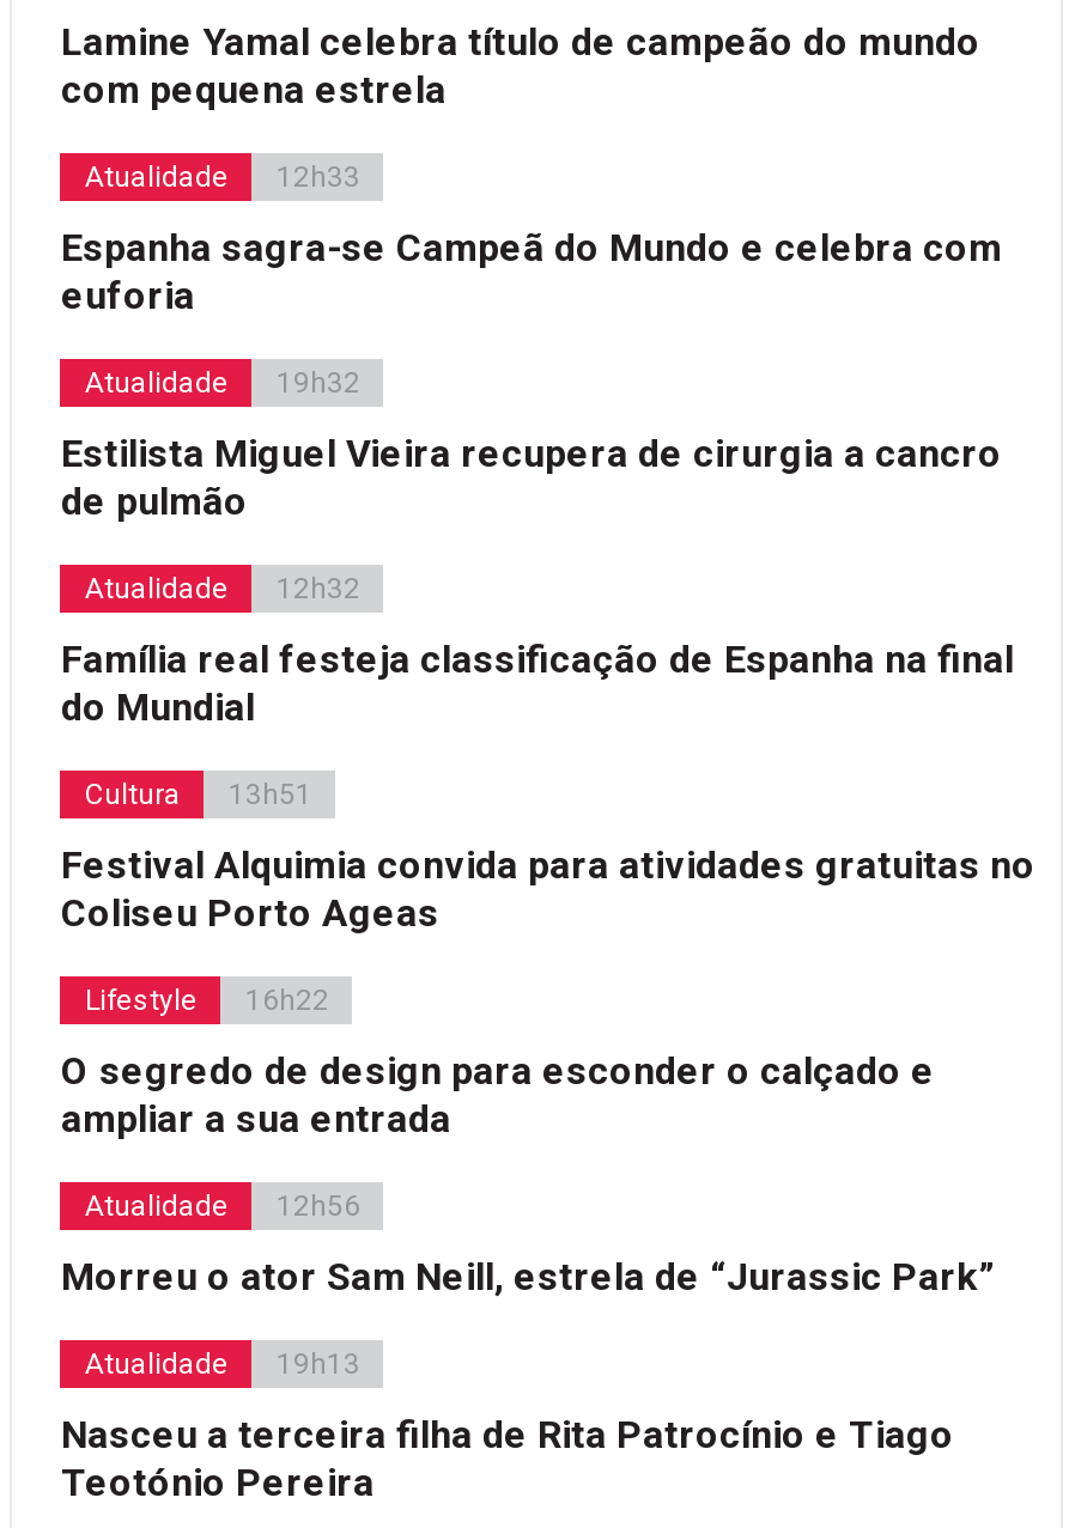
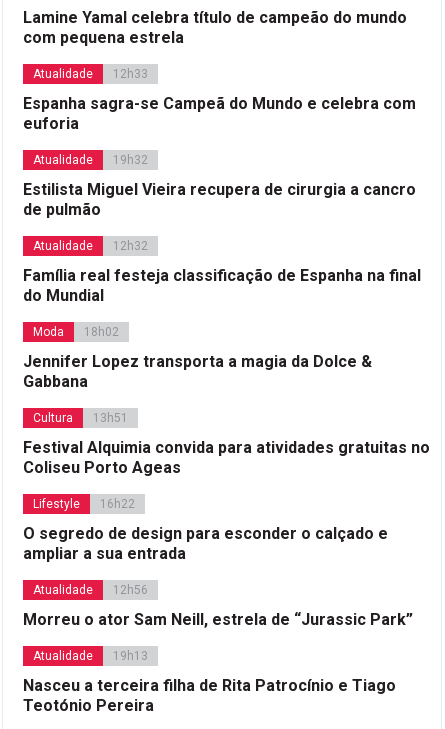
+ Moda
+ 18h02
+ Jennifer Lopez transporta a magia da Dolce &
+ Gabbana
